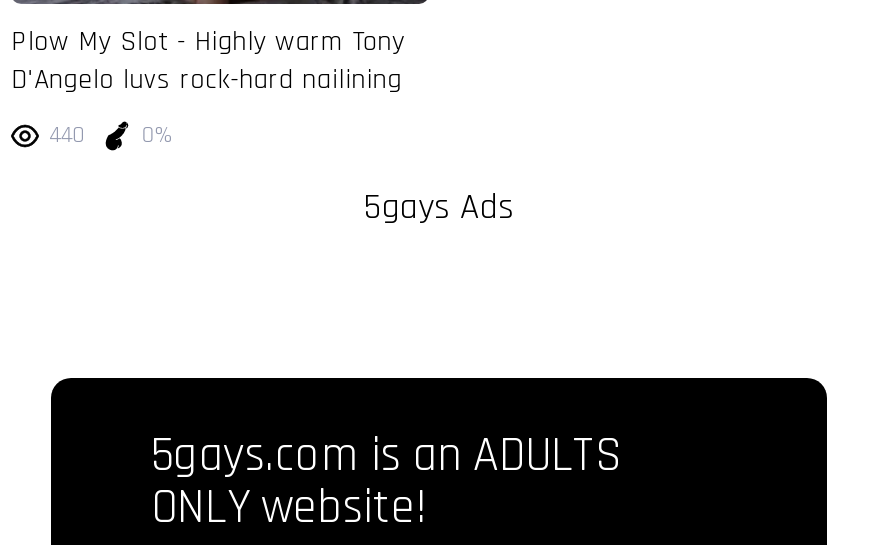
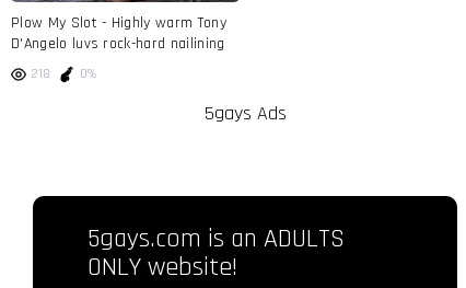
- 440 0%
+ 218 0%
